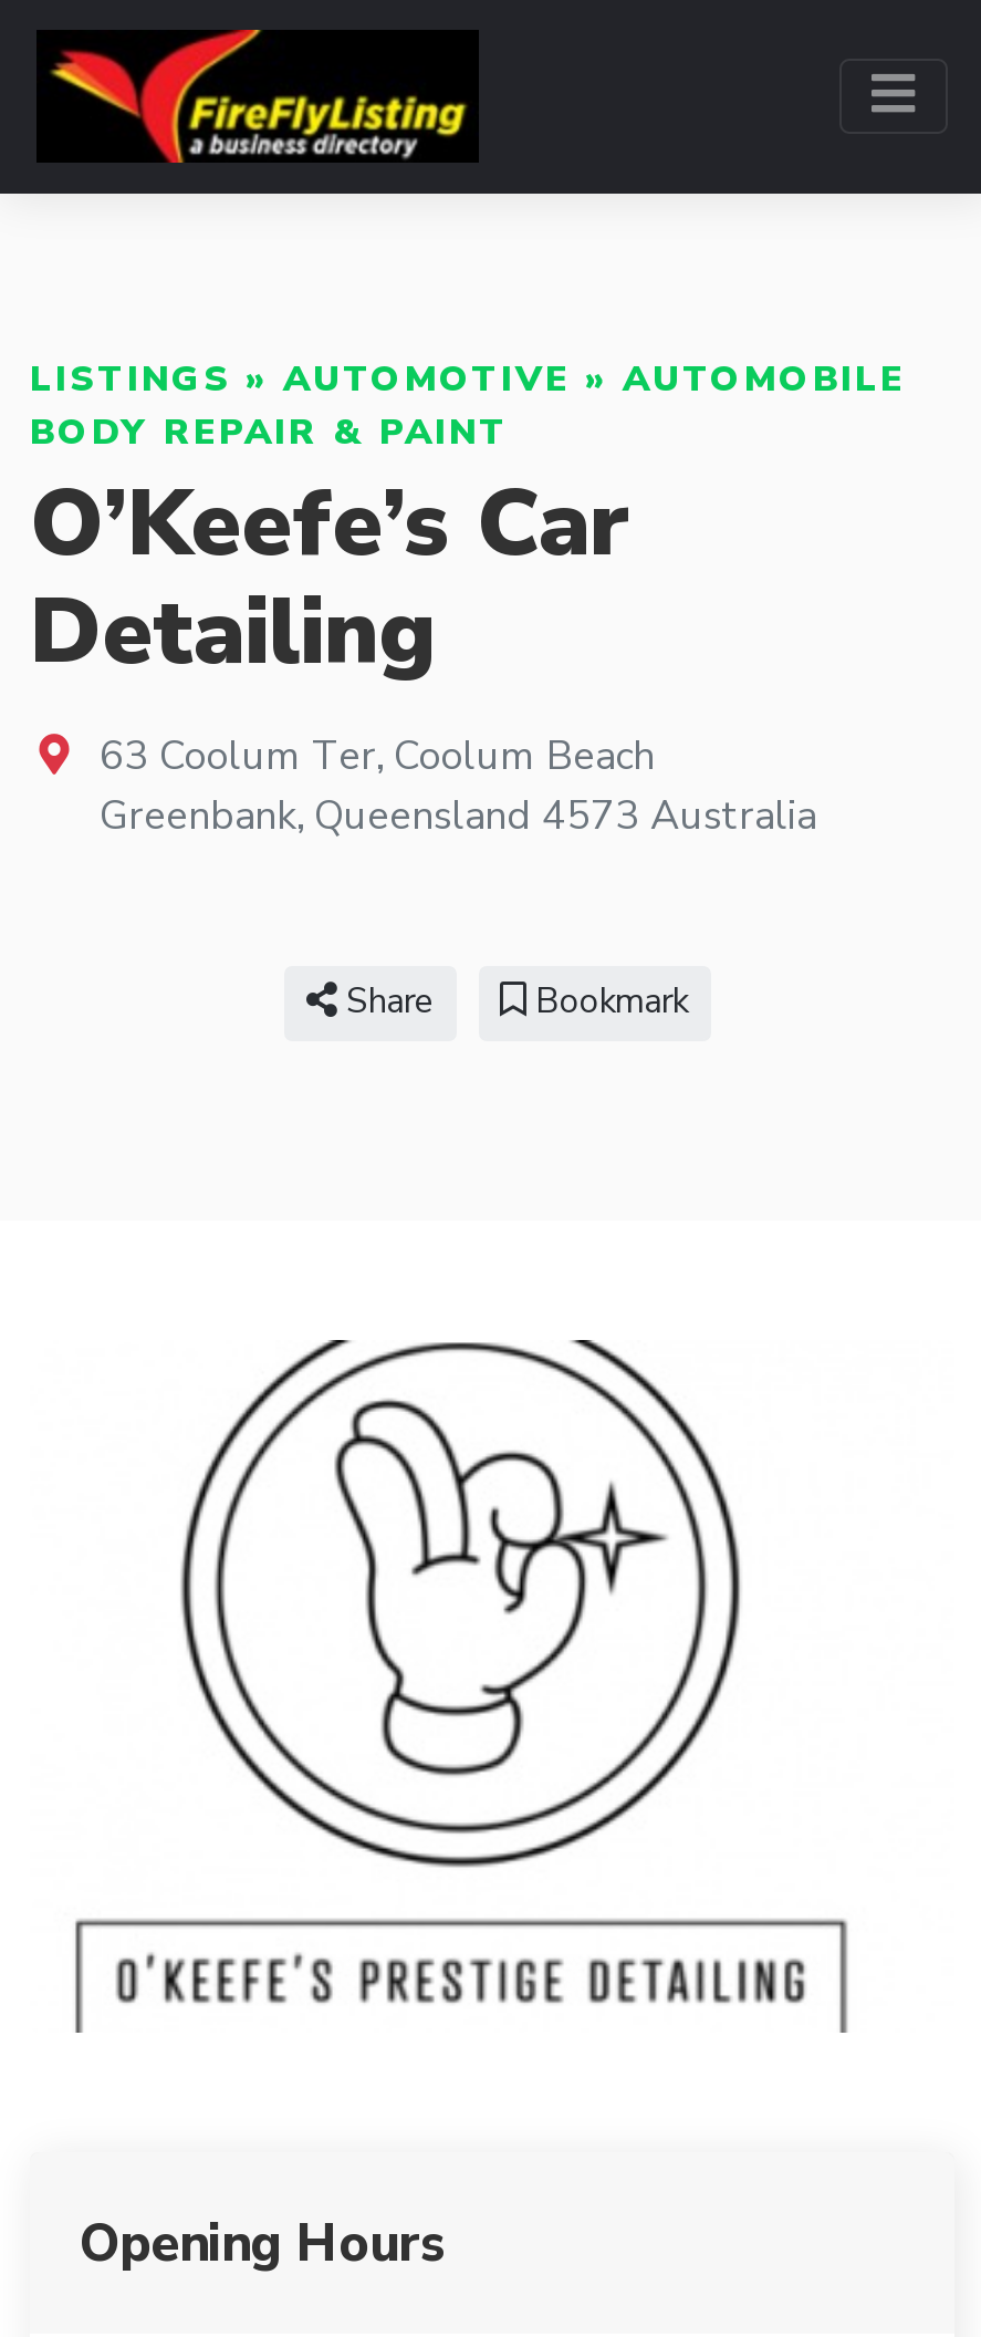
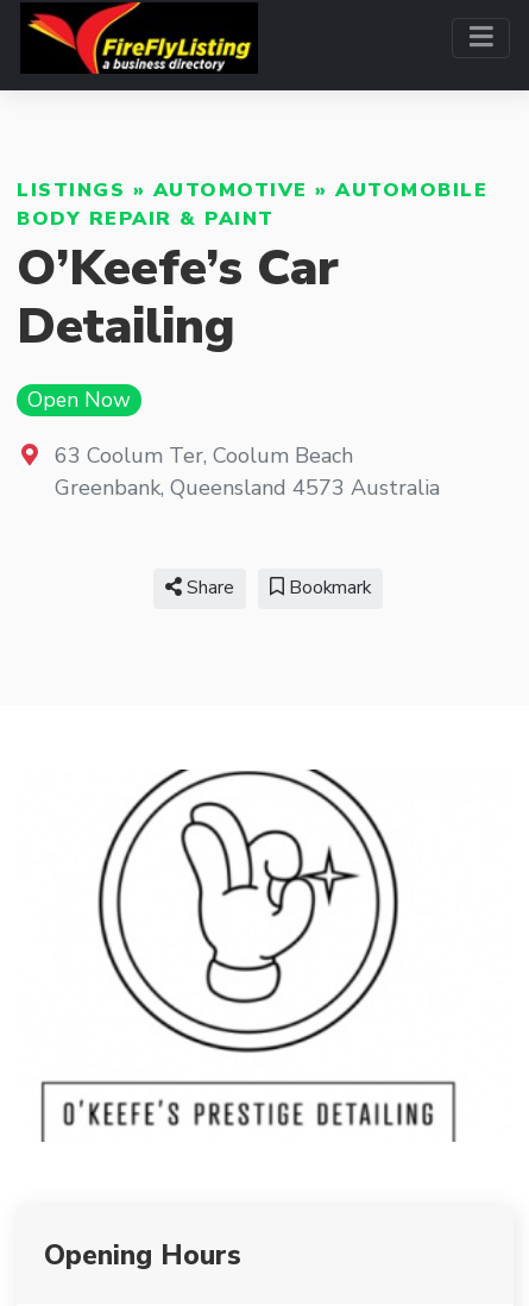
+ Open Now
